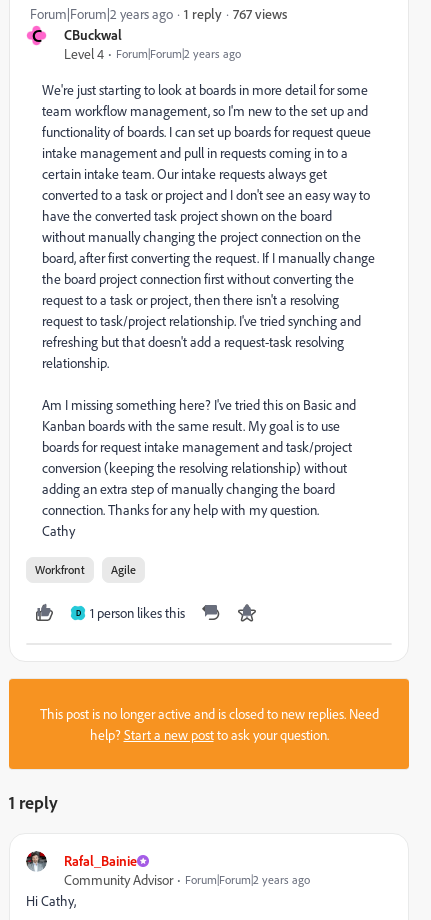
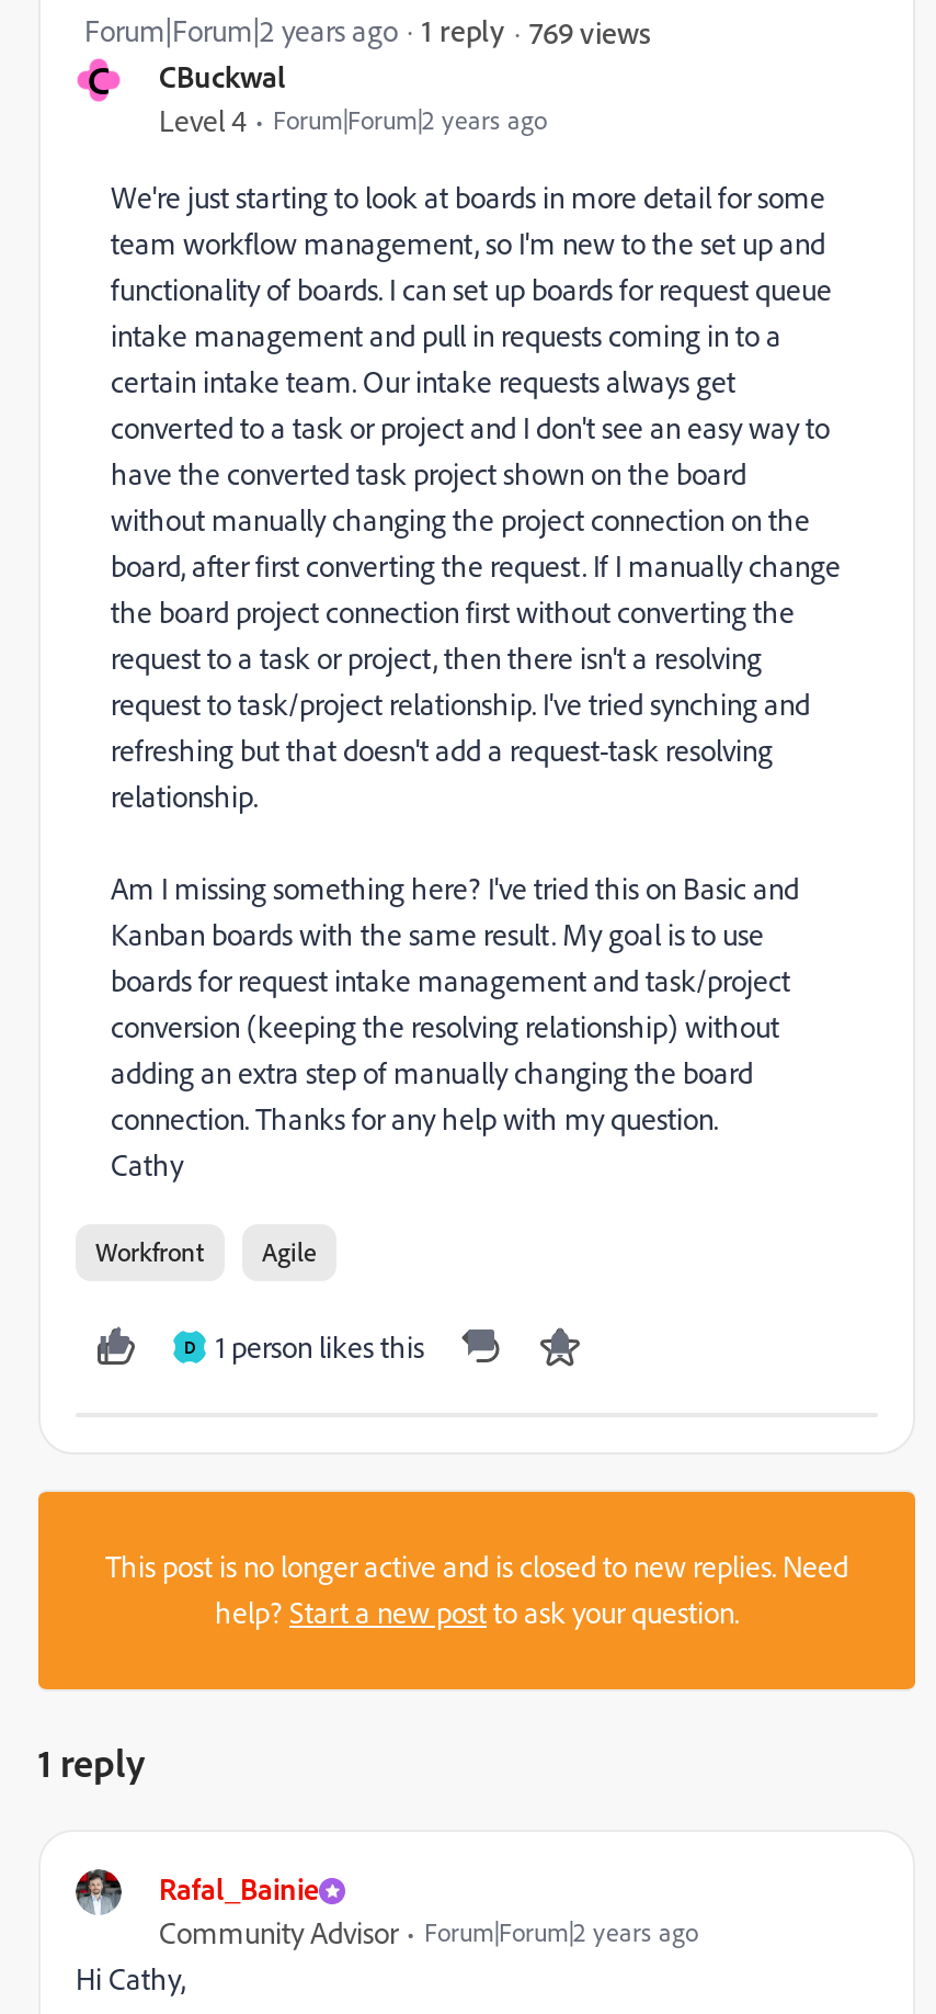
- 767 views
+ 769 views
